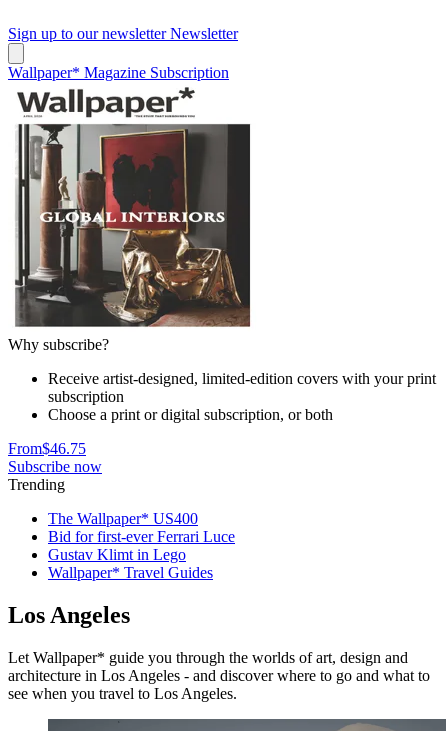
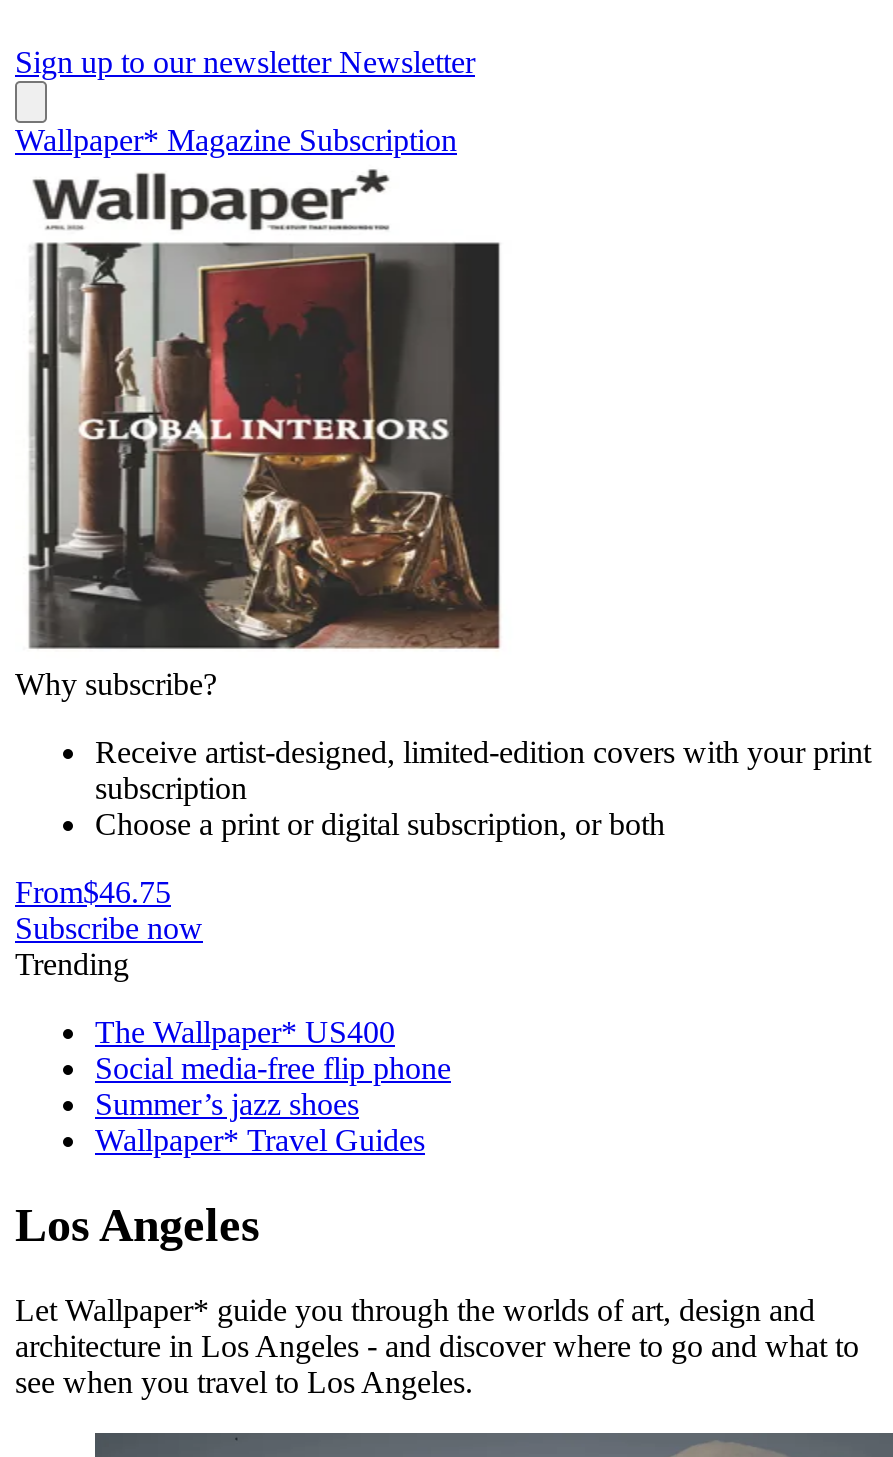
- Bid for first-ever Ferrari Luce
- Gustav Klimt in Lego
+ Social media-free flip phone
+ Summer’s jazz shoes
